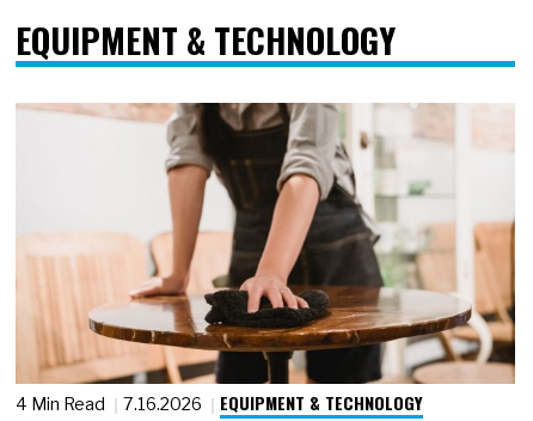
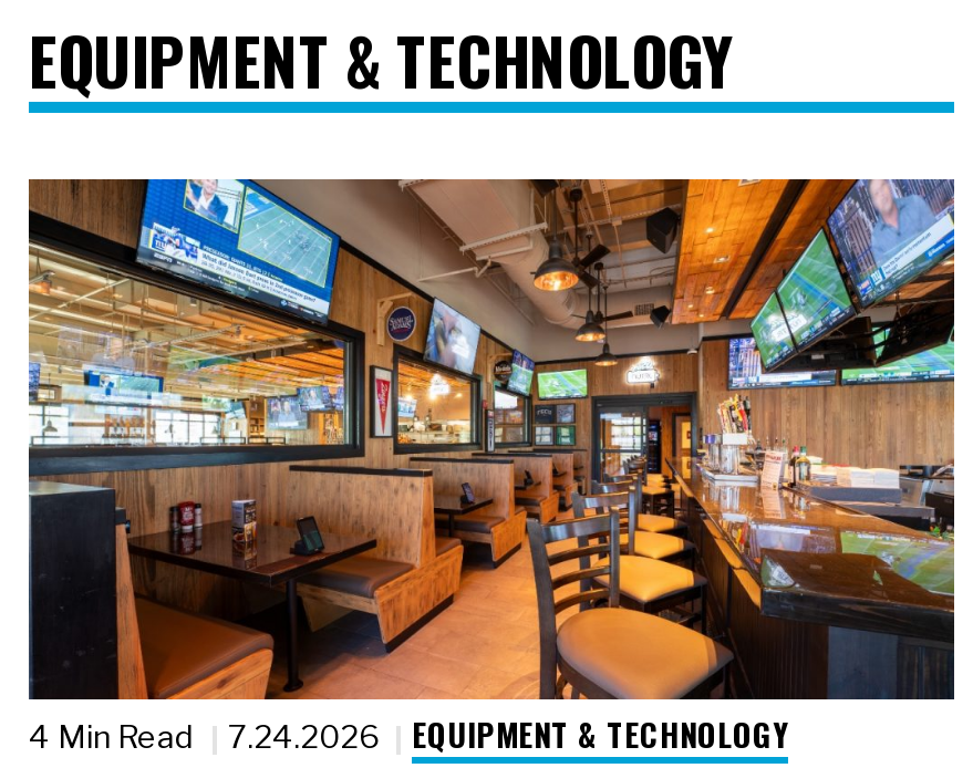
- [image]
- 4 Min Read 7.16.2026 EQUIPMENT & TECHNOLOGY
+ [image]
+ 4 Min Read 7.24.2026 EQUIPMENT & TECHNOLOGY
